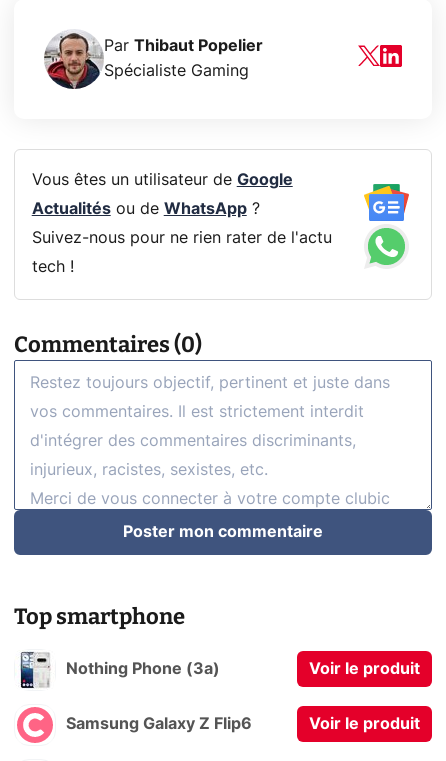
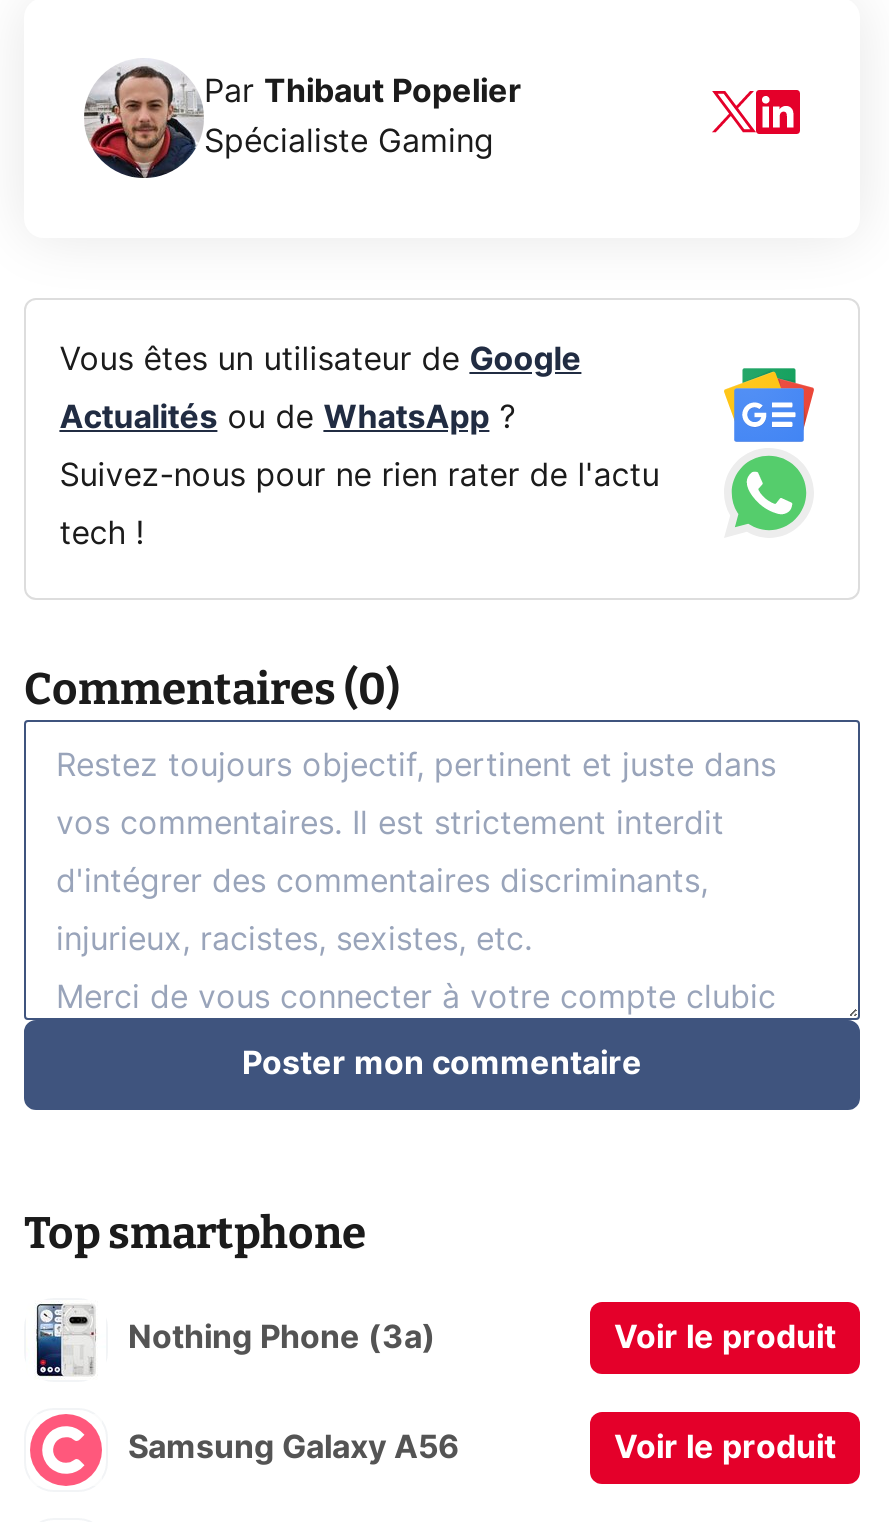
- Samsung Galaxy Z Flip6
+ Samsung Galaxy A56
